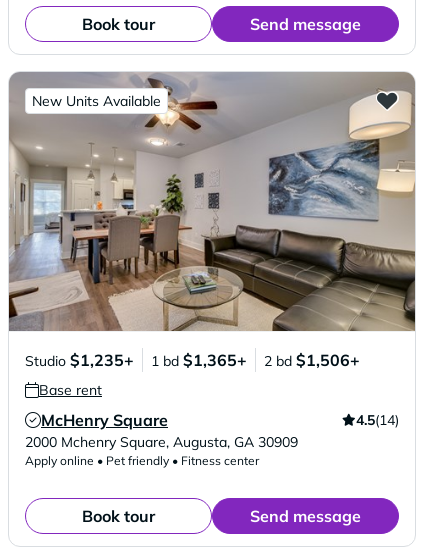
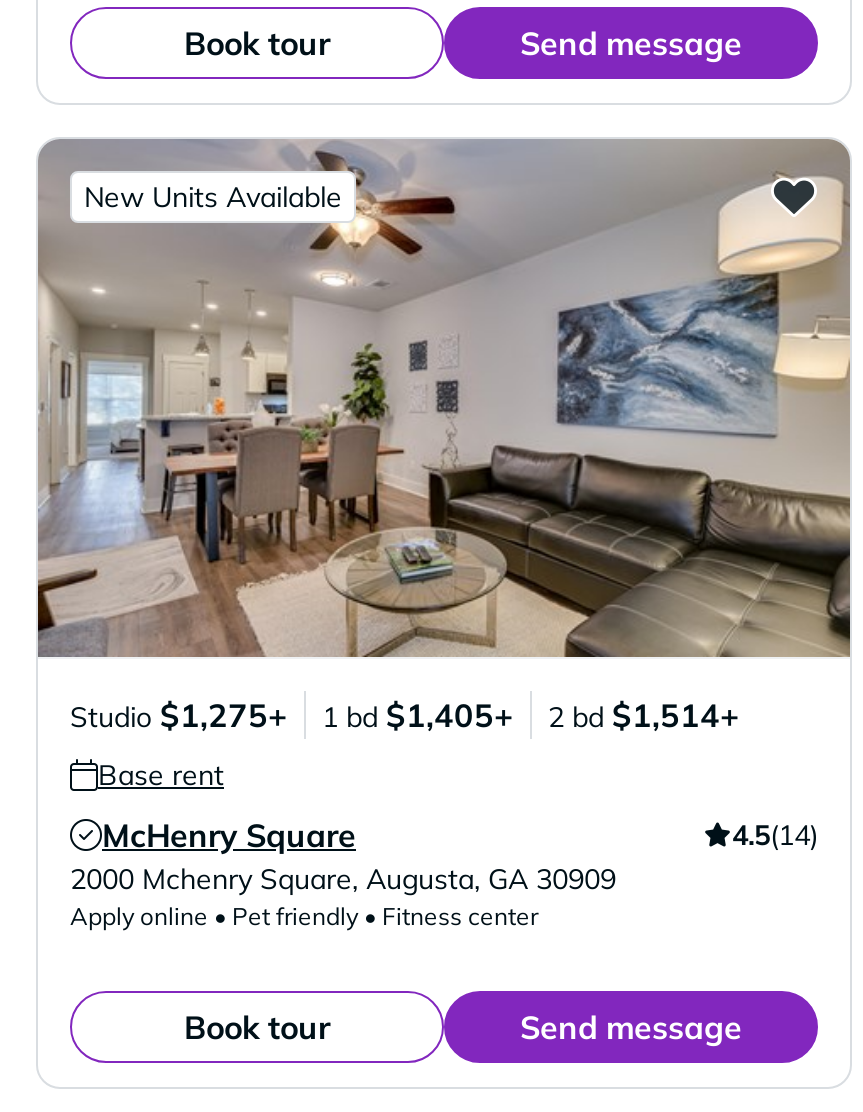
- Studio $1,235+
+ Studio $1,275+

- 1 bd $1,365+
+ 1 bd $1,405+

- 2 bd $1,506+
+ 2 bd $1,514+
